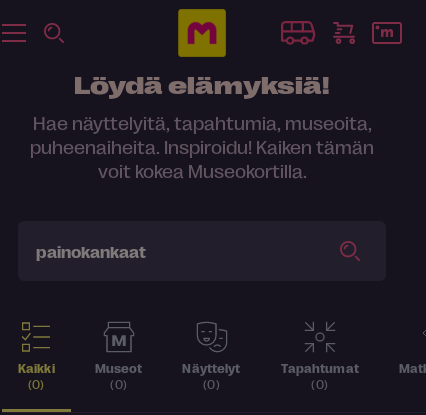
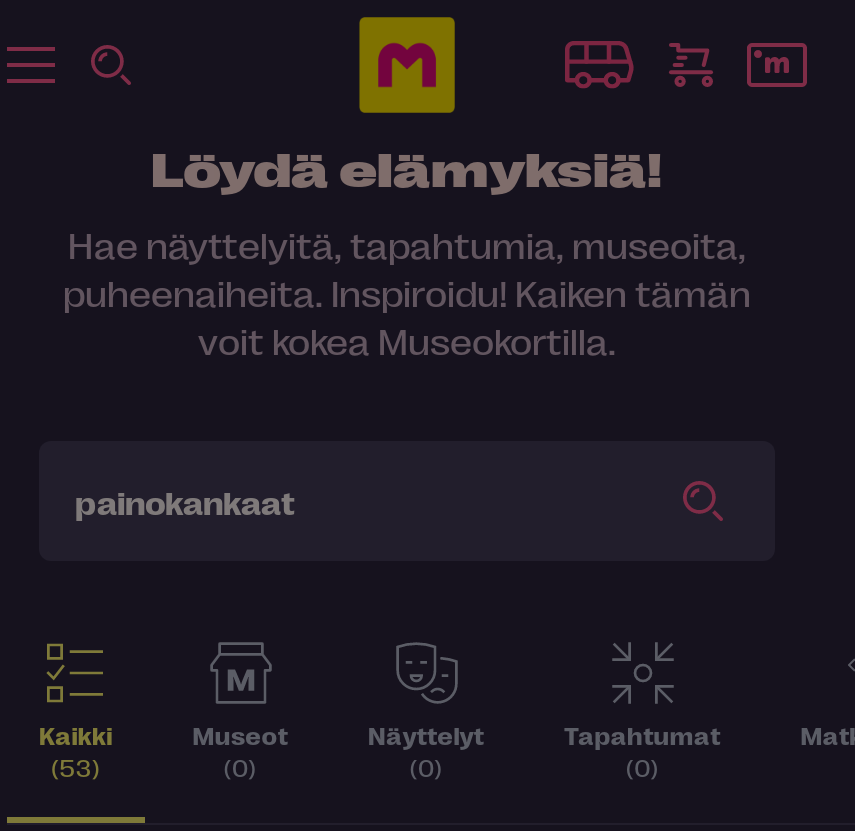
- (0)
+ (53)
